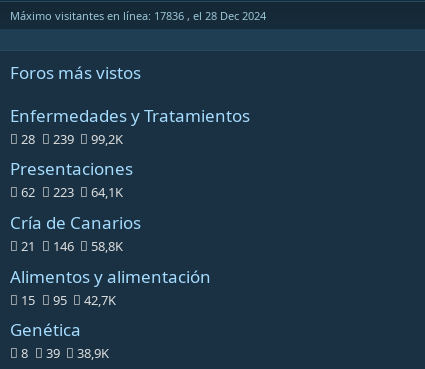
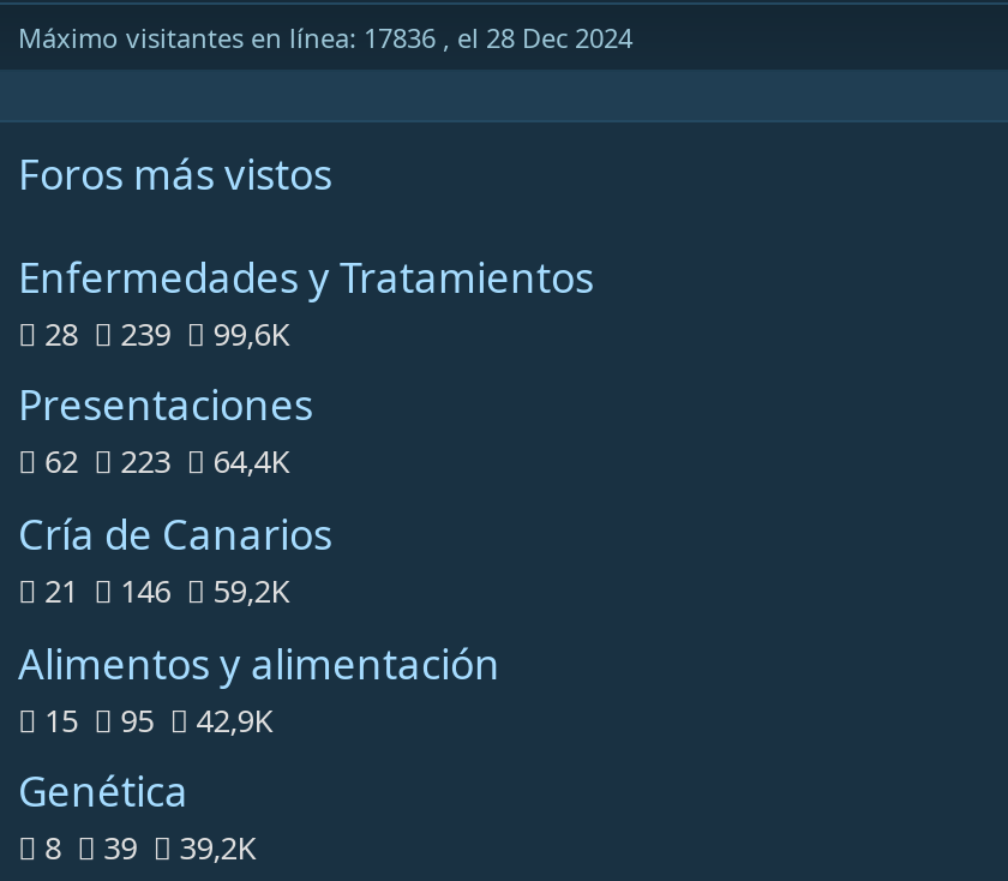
- 28 239 99,2K
+ 28 239 99,6K

- 62 223 64,1K
+ 62 223 64,4K

- 21 146 58,8K
+ 21 146 59,2K

- 15 95 42,7K
+ 15 95 42,9K

- 38,9K
+ 39,2K
